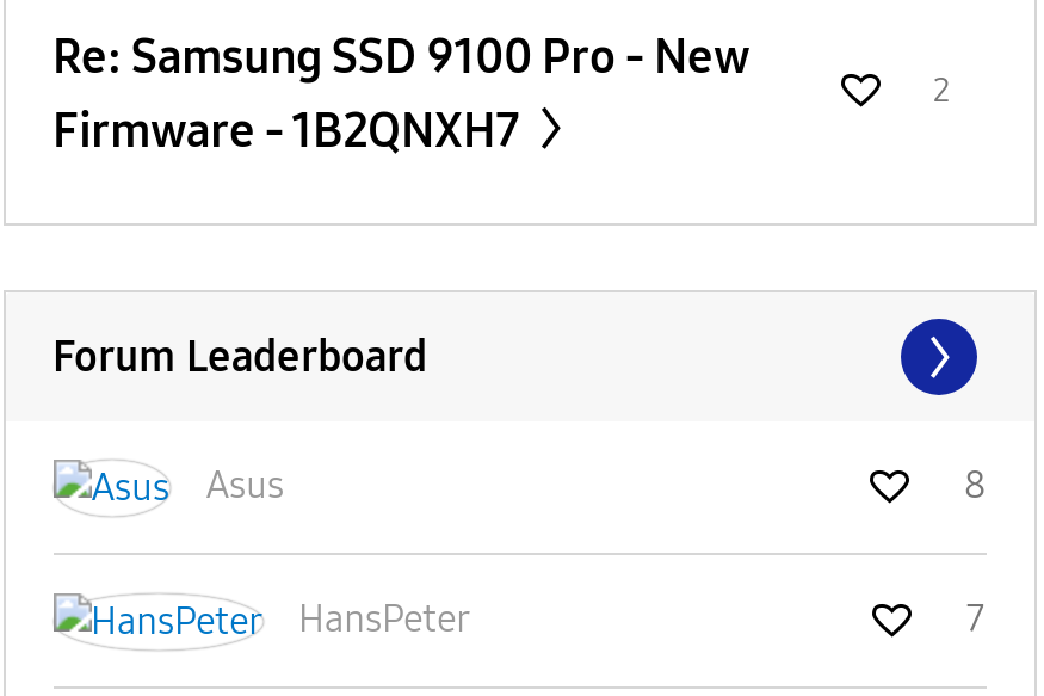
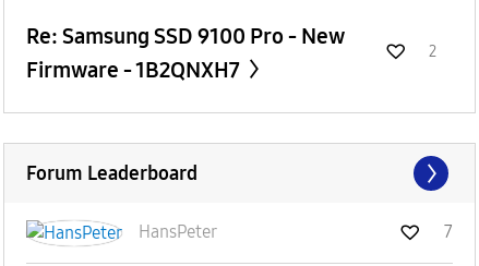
- Asus
- 8
